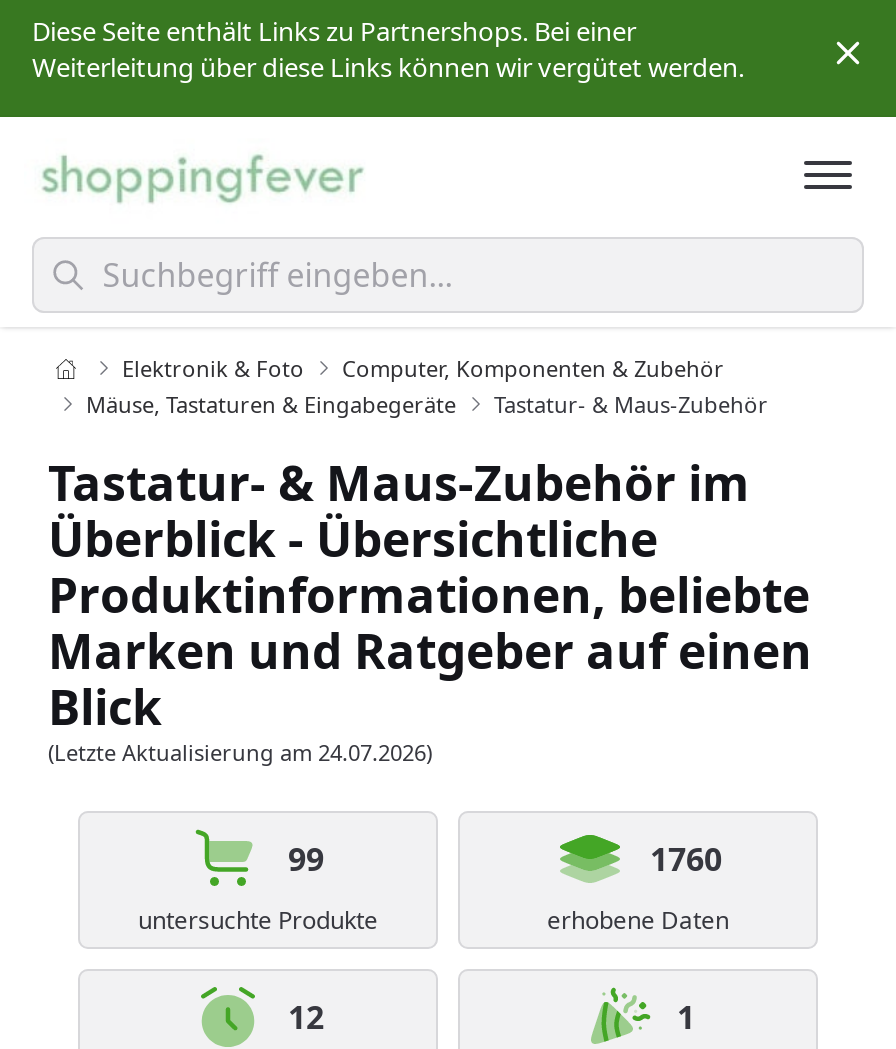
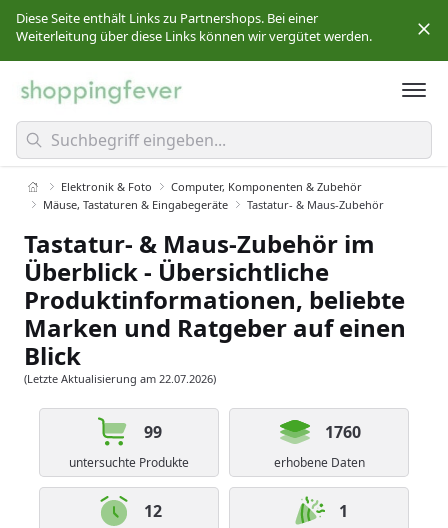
- (Letzte Aktualisierung am 24.07.2026)
+ (Letzte Aktualisierung am 22.07.2026)
